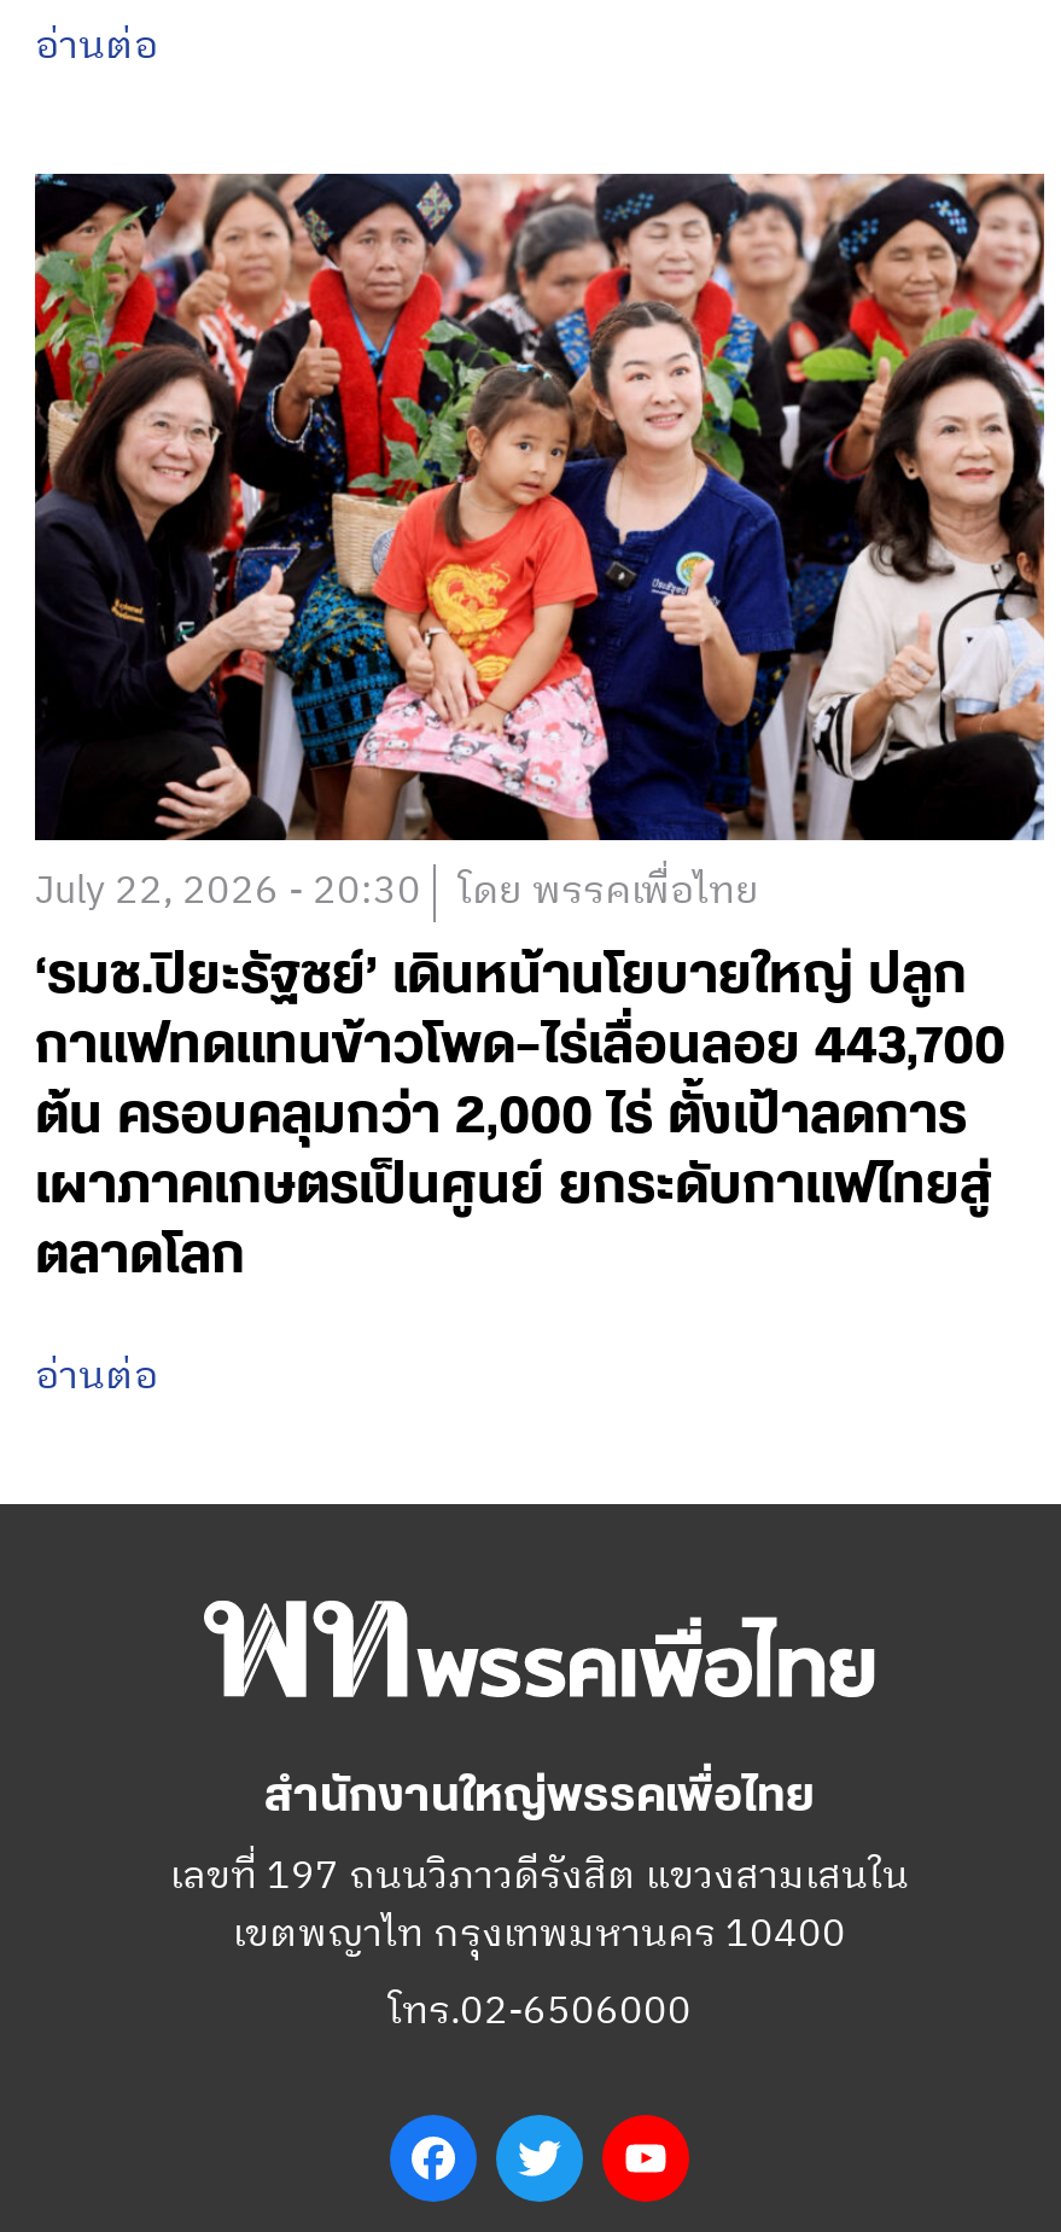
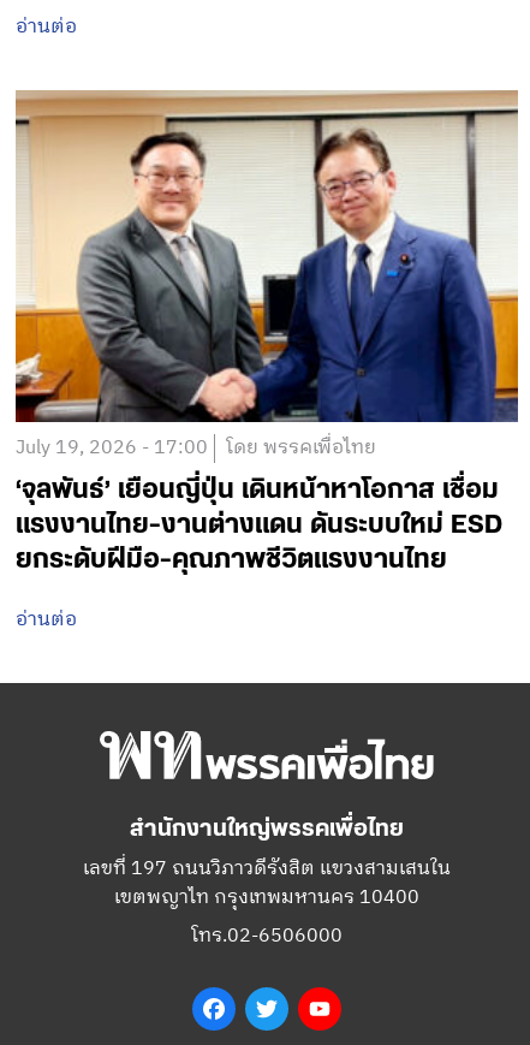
- [image]
- July 22, 2026 - 20:30 โดย พรรคเพื่อไทย
- ‘รมช.ปิยะรัฐชย์’ เดินหน้านโยบายใหญ่ ปลูก
- กาแฟทดแทนข้าวโพด–ไร่เลื่อนลอย 443,700
- ต้น ครอบคลุมกว่า 2,000 ไร่ ตั้งเป้าลดการ
- เผาภาคเกษตรเป็นศูนย์ ยกระดับกาแฟไทยสู่
- ตลาดโลก
+ [image]
+ July 19, 2026 - 17:00 โดย พรรคเพื่อไทย
+ ‘จุลพันธ์’ เยือนญี่ปุ่น เดินหน้าหาโอกาส เชื่อม
+ แรงงานไทย-งานต่างแดน ดันระบบใหม่ ESD
+ ยกระดับฝีมือ-คุณภาพชีวิตแรงงานไทย
